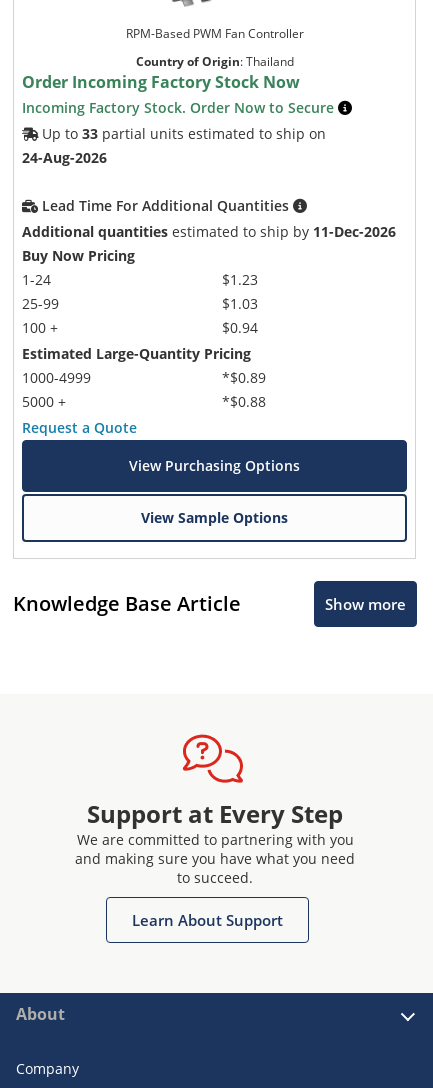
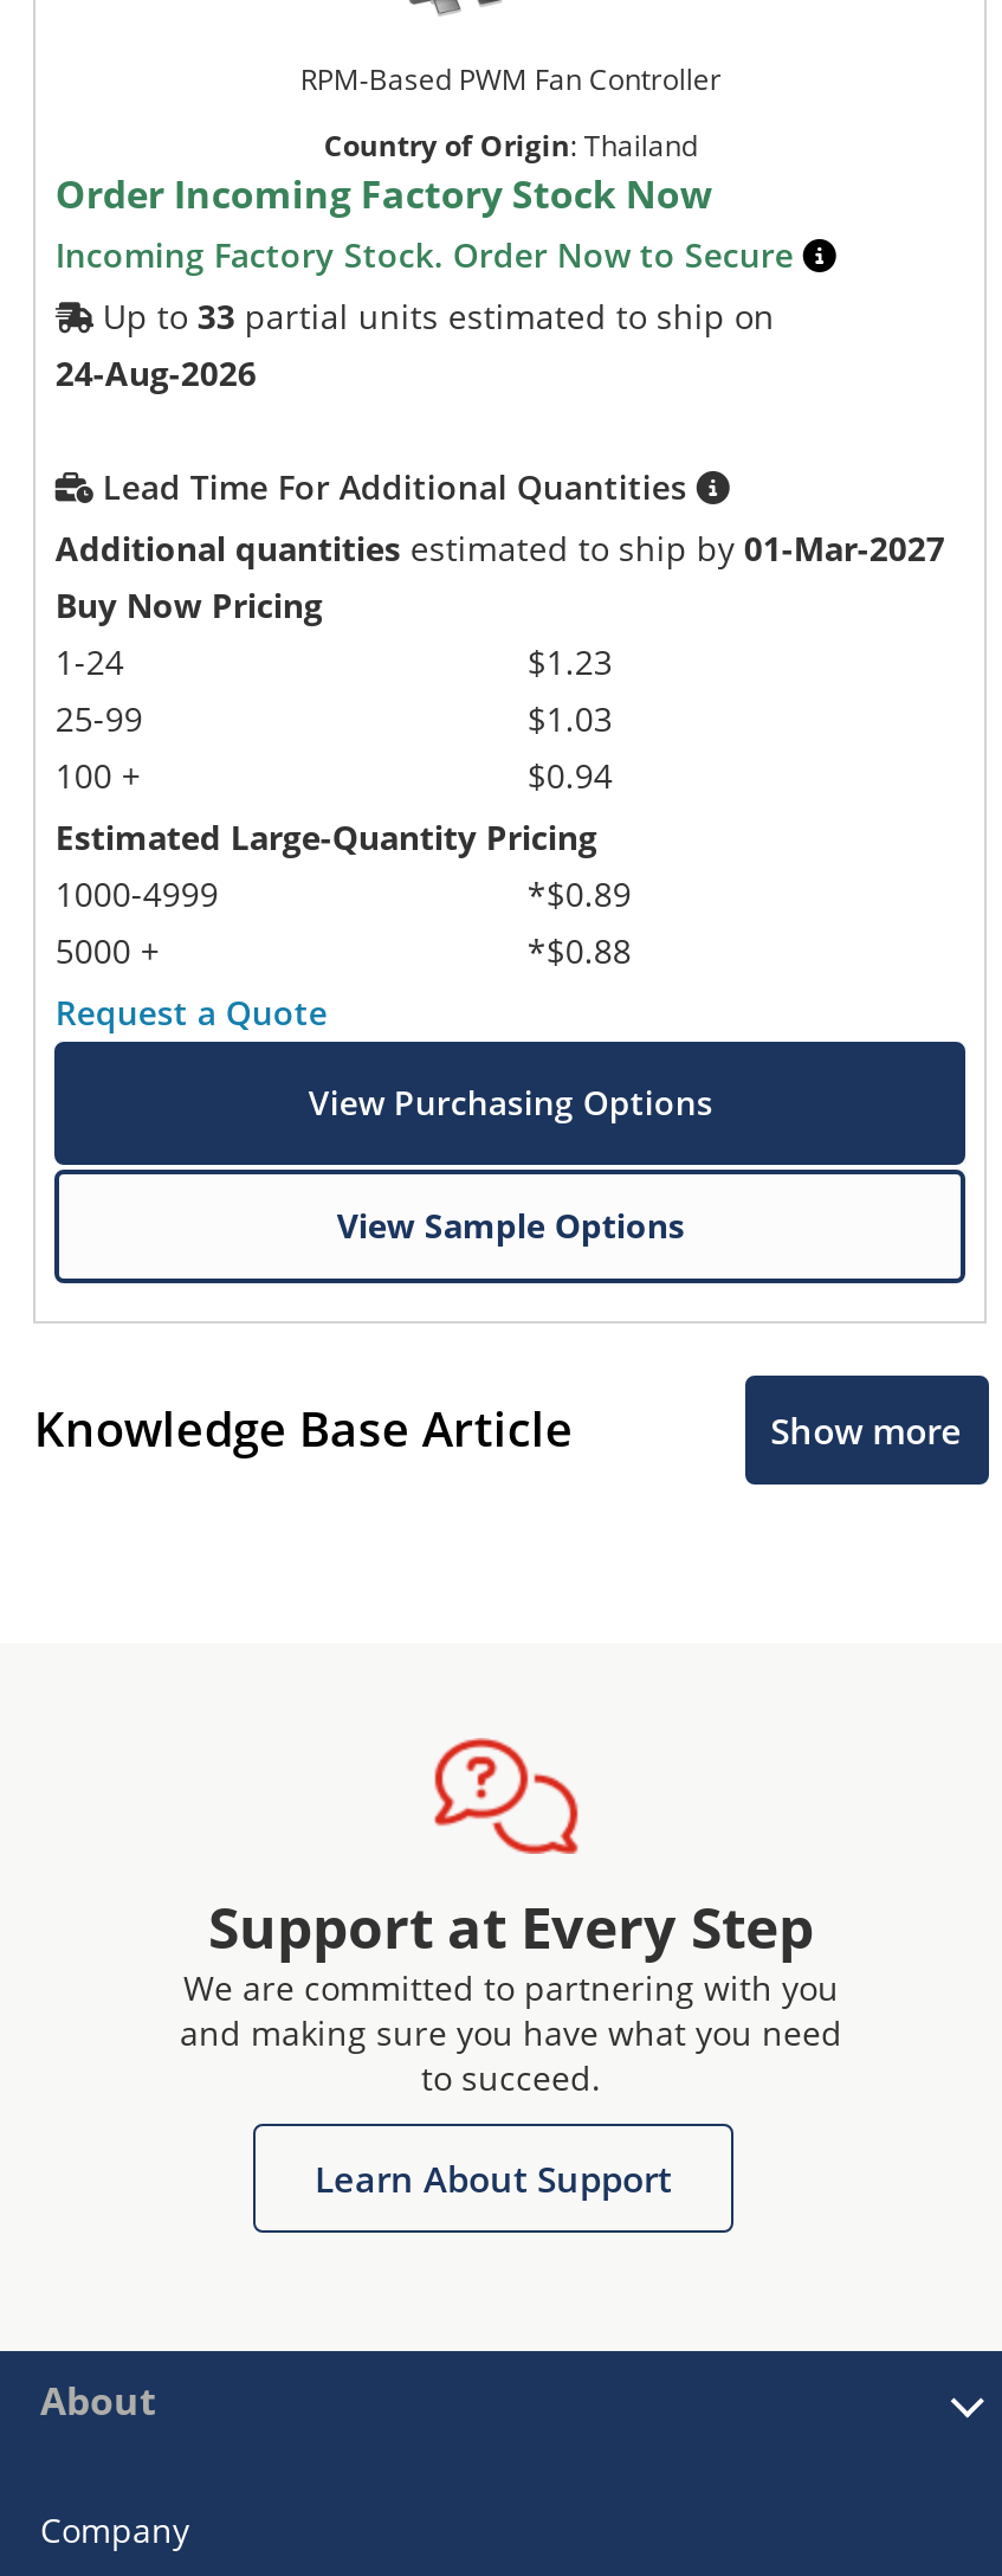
- Additional quantities estimated to ship by 11-Dec-2026
+ Additional quantities estimated to ship by 01-Mar-2027
